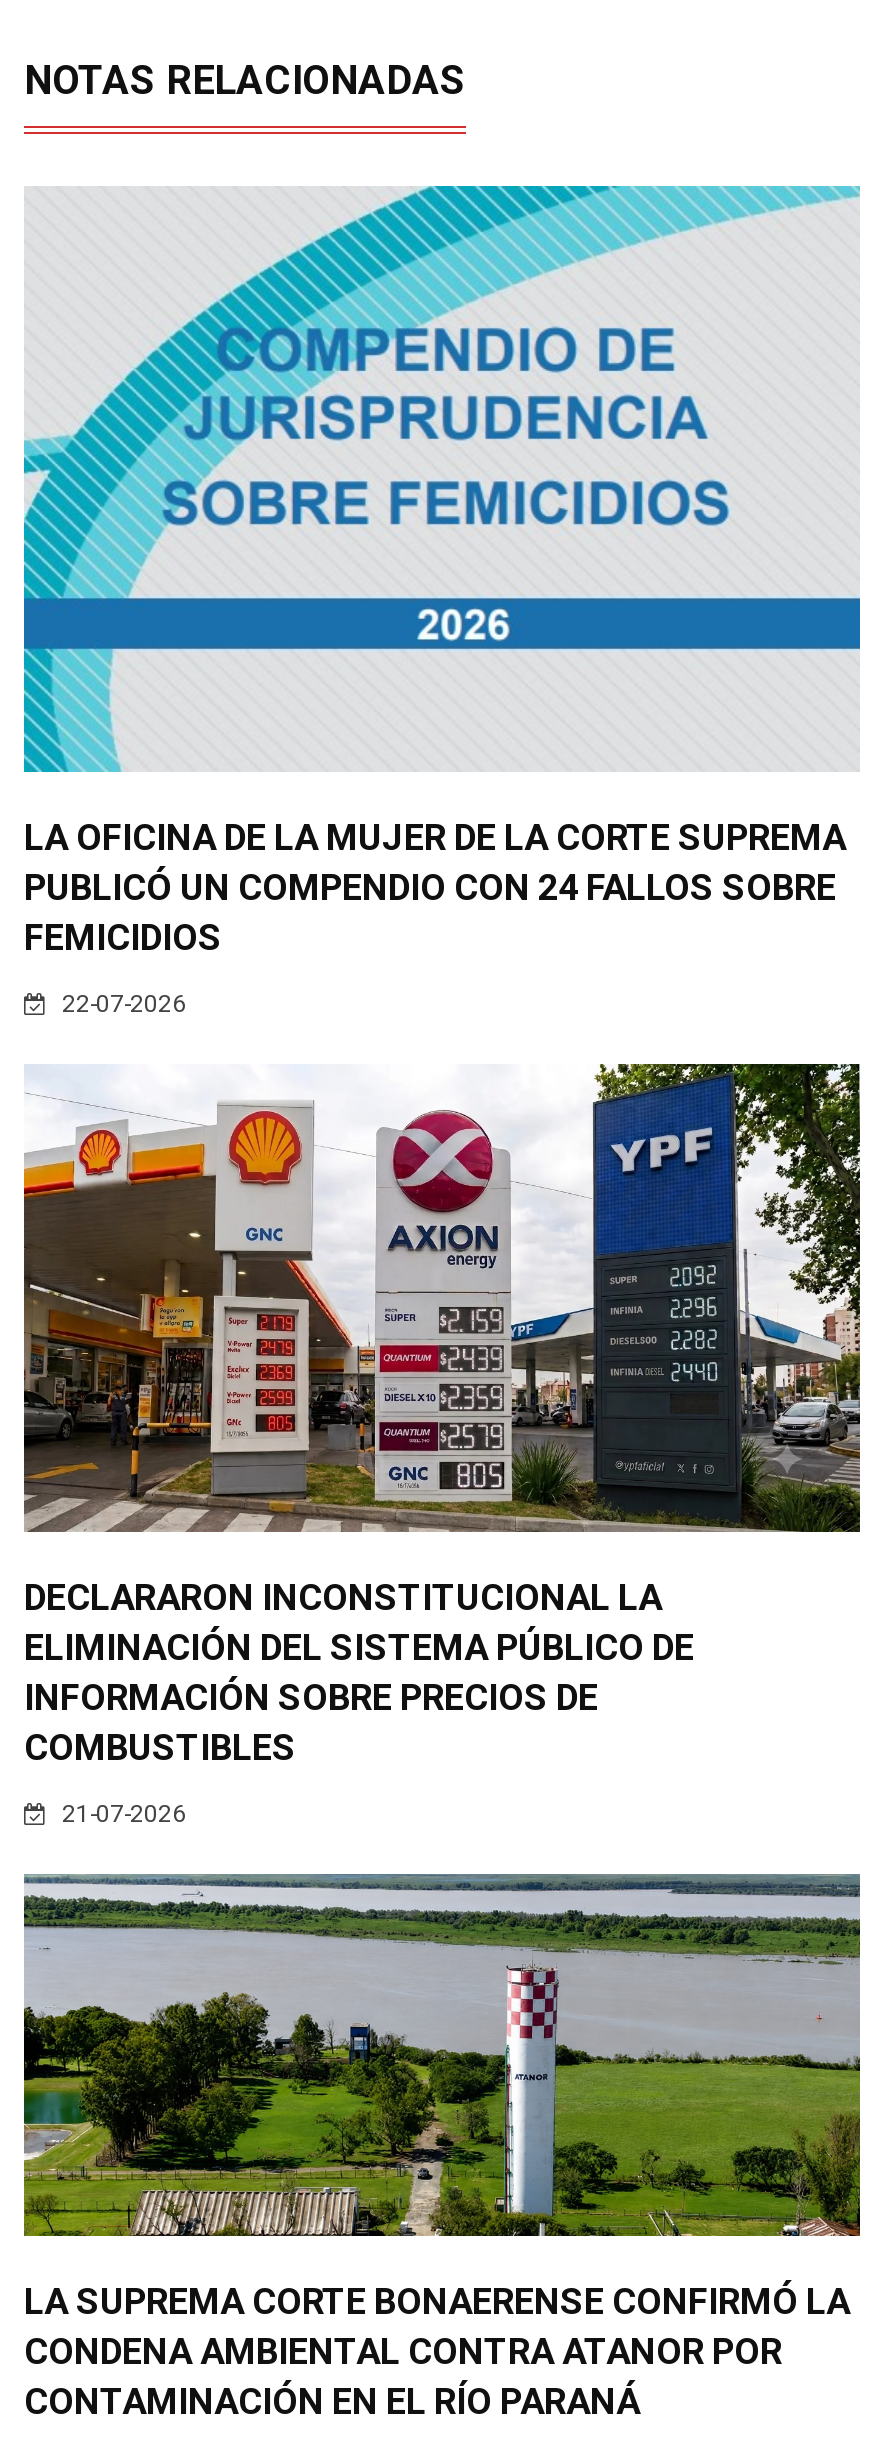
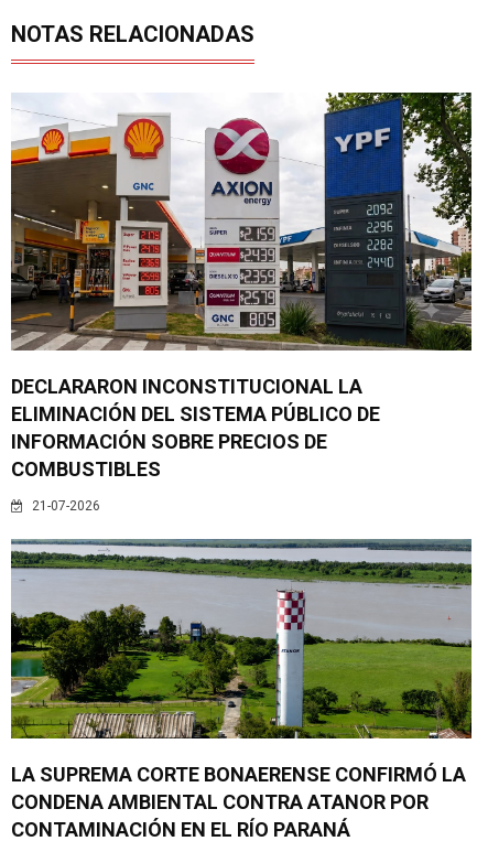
- [image]
- LA OFICINA DE LA MUJER DE LA CORTE SUPREMA
- PUBLICÓ UN COMPENDIO CON 24 FALLOS SOBRE
- FEMICIDIOS
- 22-07-2026
